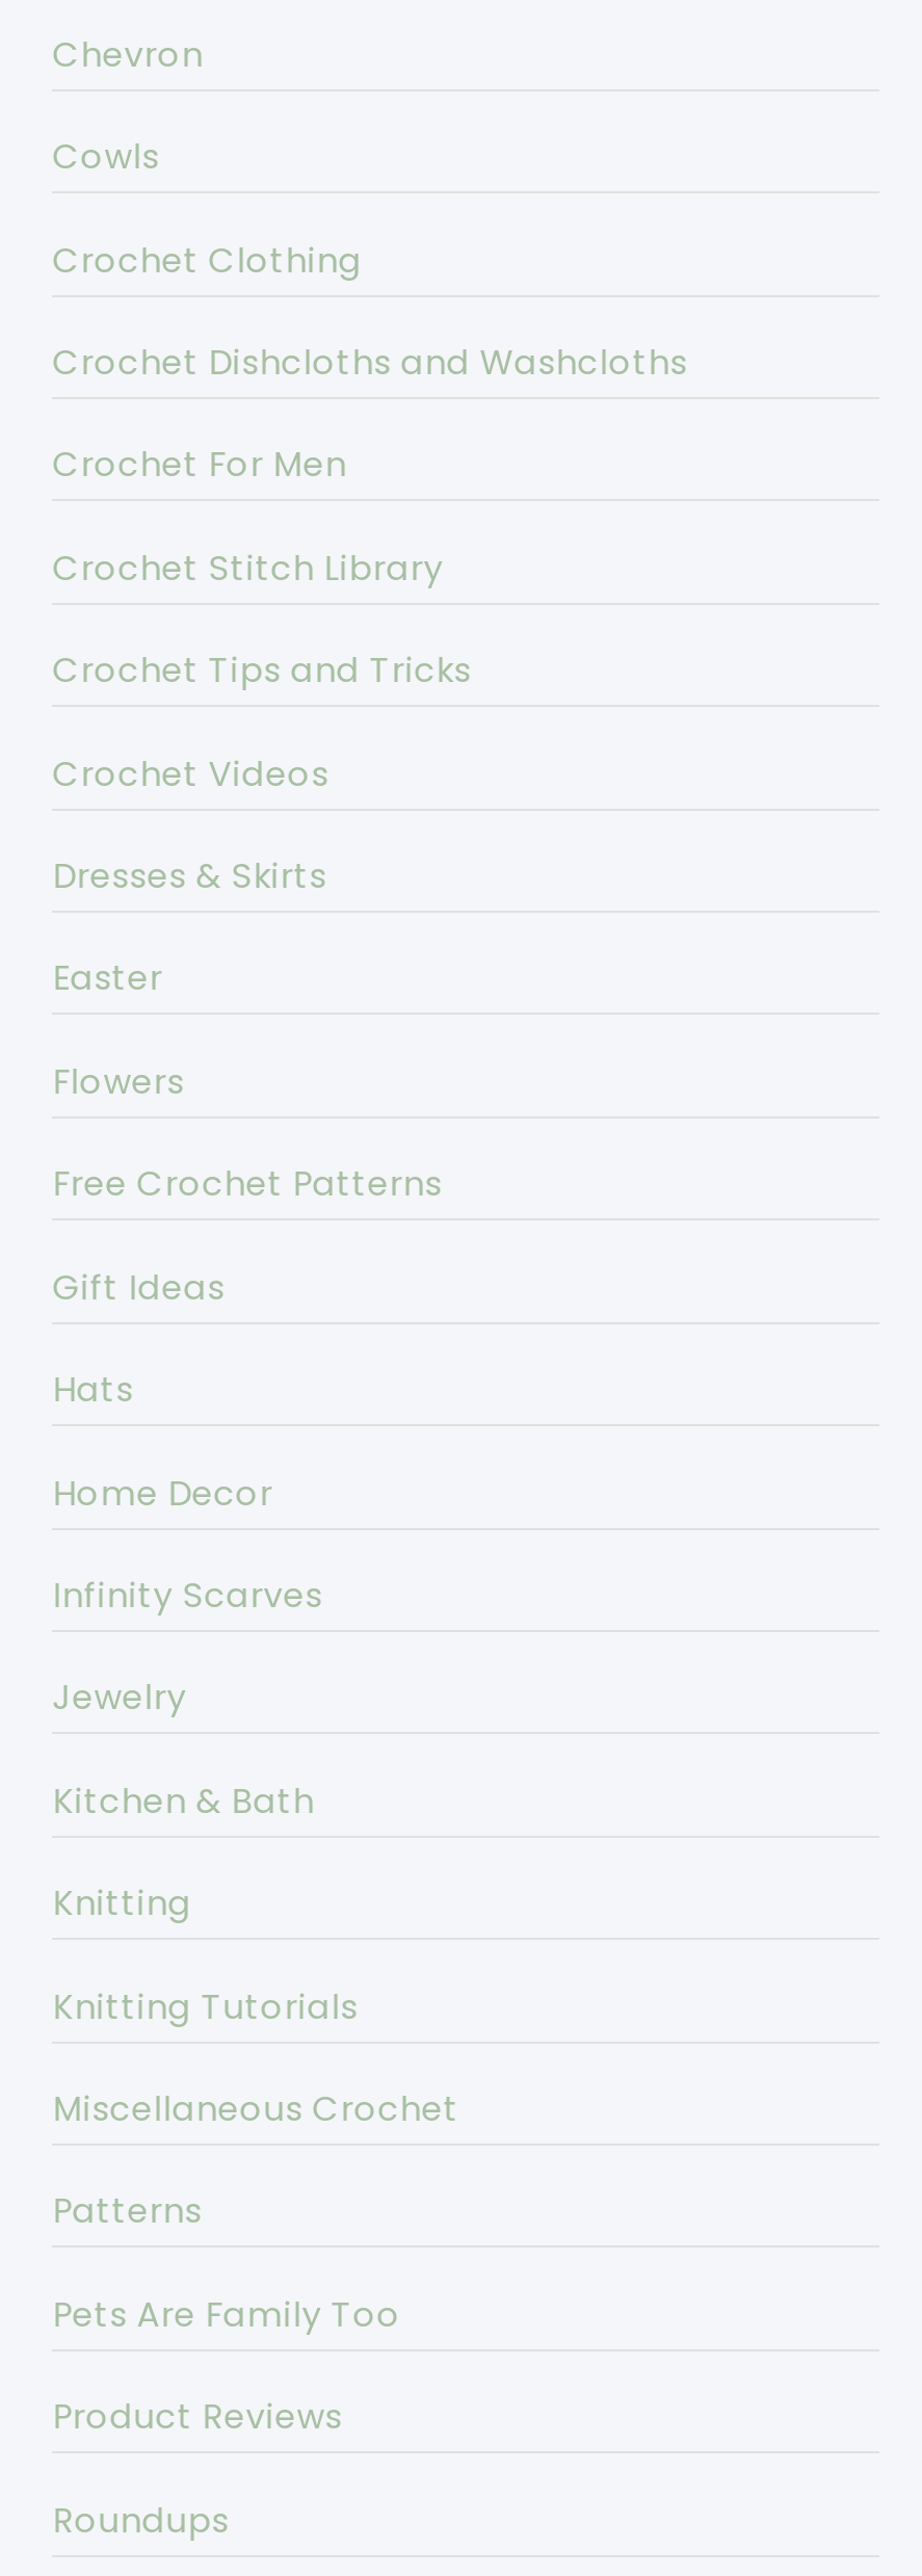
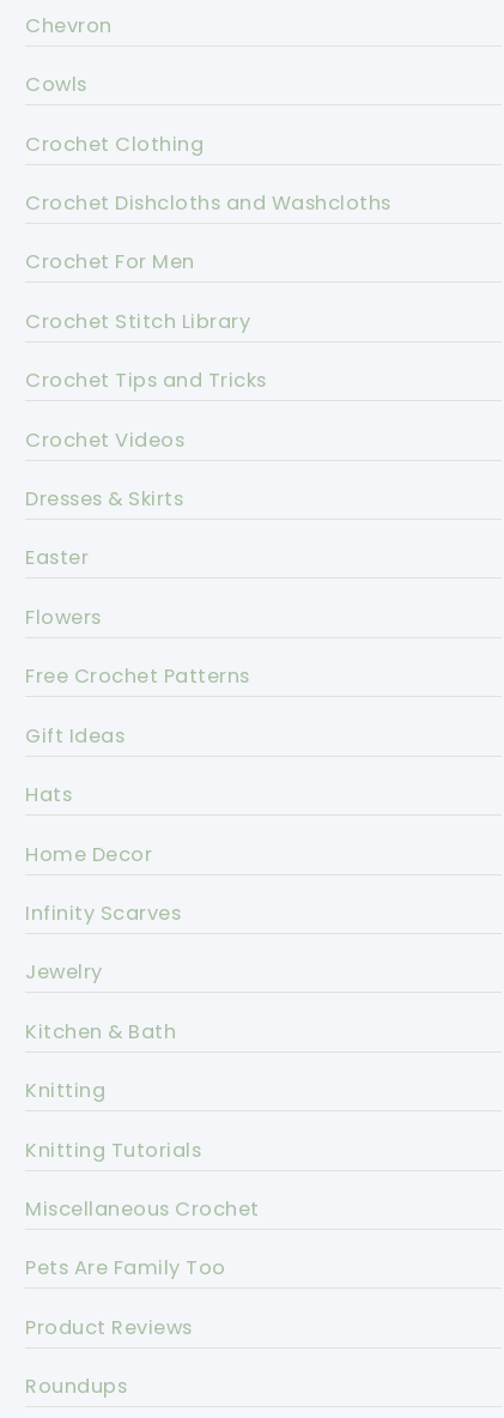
- Patterns
